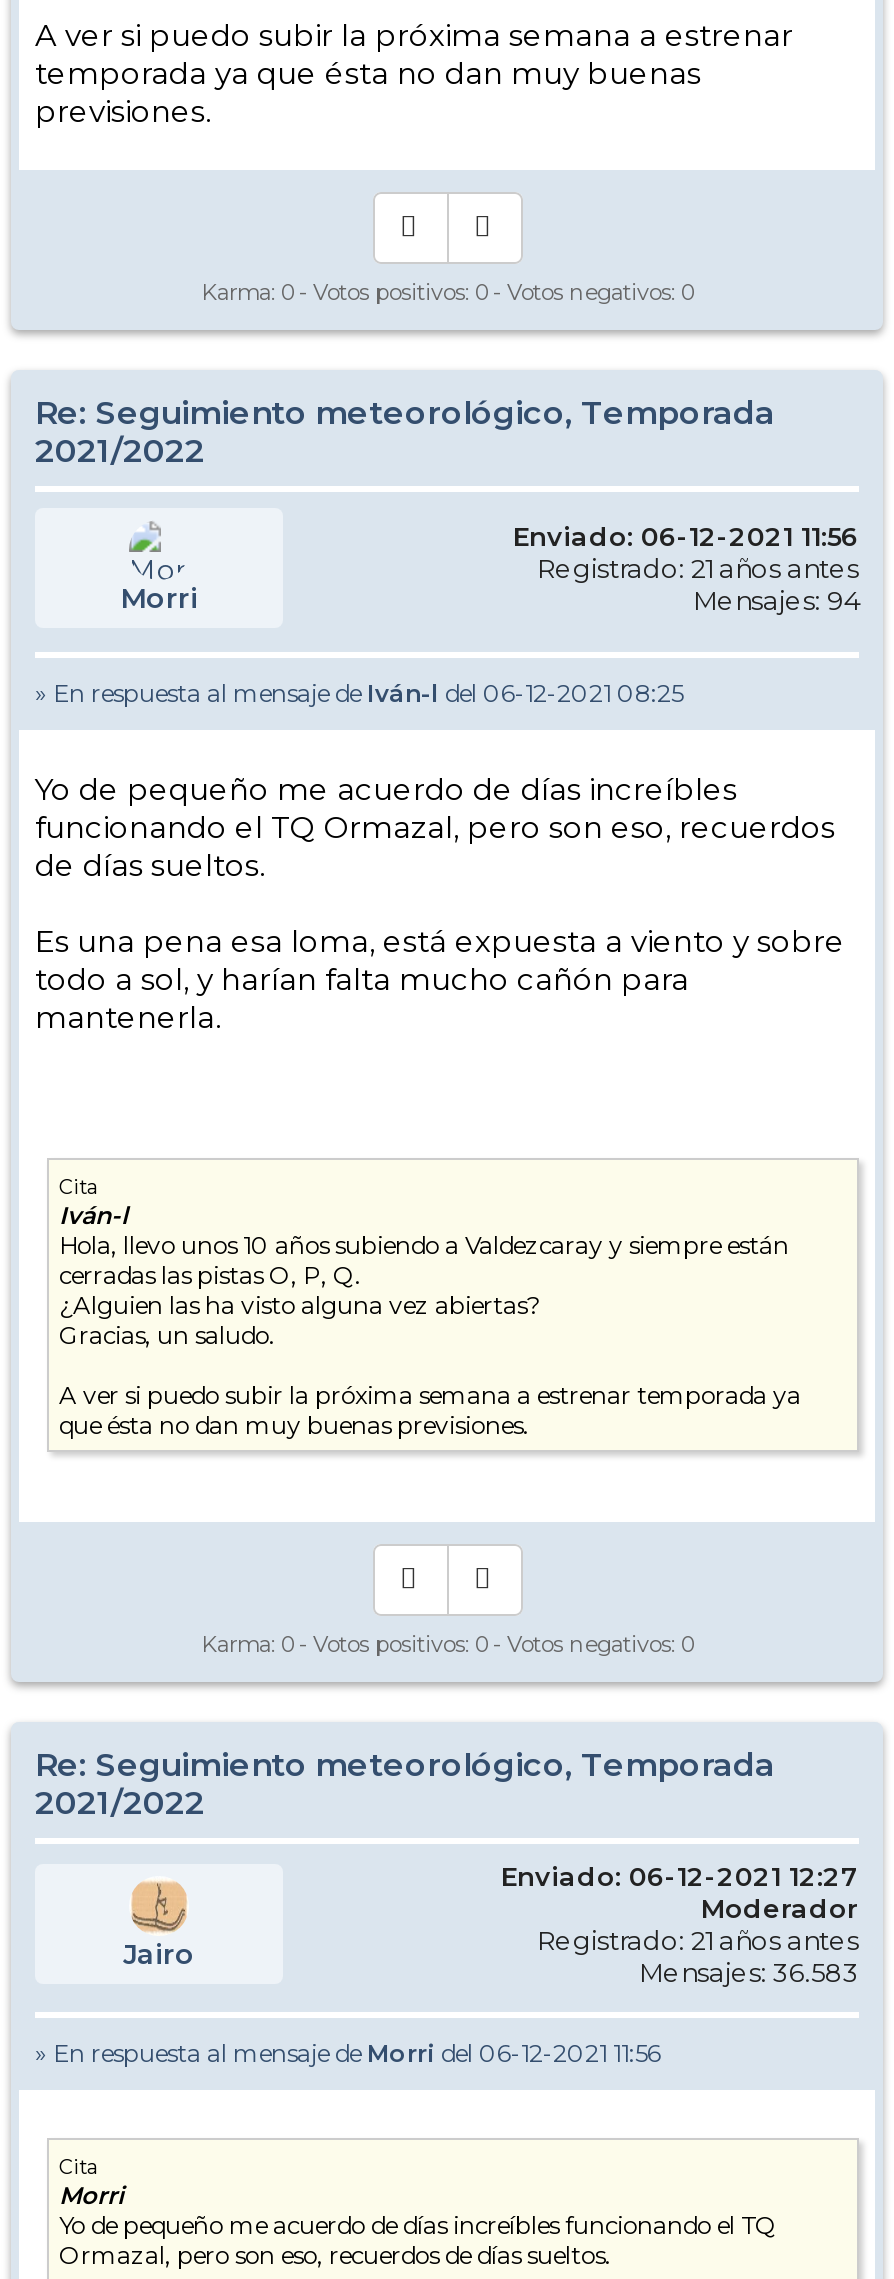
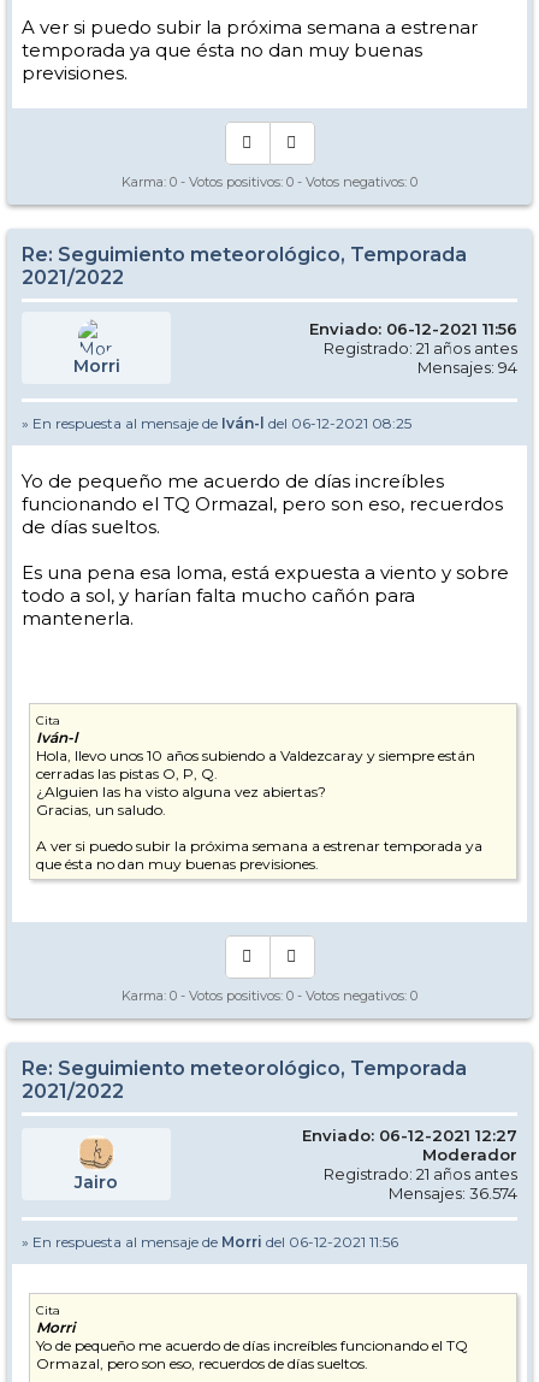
- Mensajes: 36.583
+ Mensajes: 36.574
